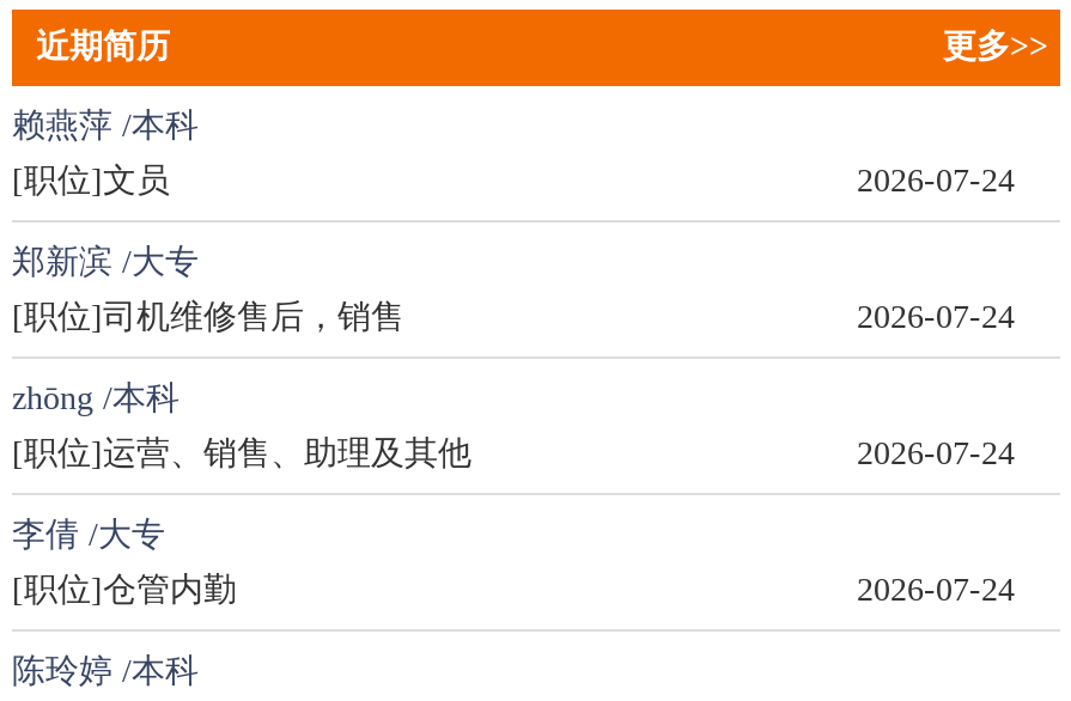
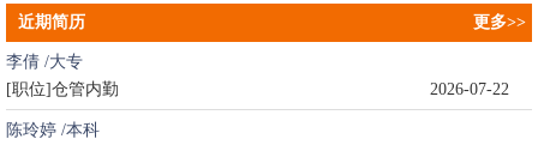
- 赖燕萍 /本科
- [职位]文员
- 2026-07-24
- 郑新滨 /大专
- [职位]司机维修售后，销售
- 2026-07-24
- zhōng /本科
- [职位]运营、销售、助理及其他
- 2026-07-24

- 2026-07-24
+ 2026-07-22
